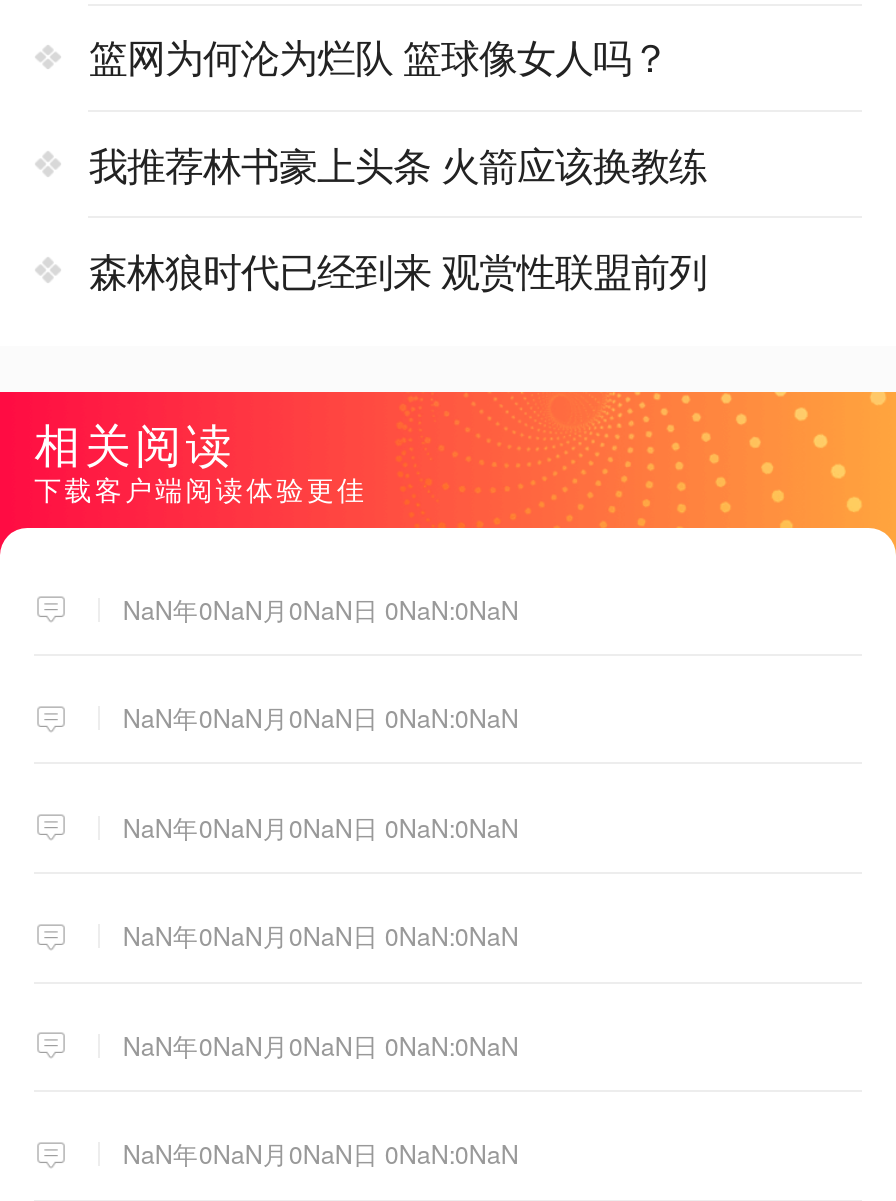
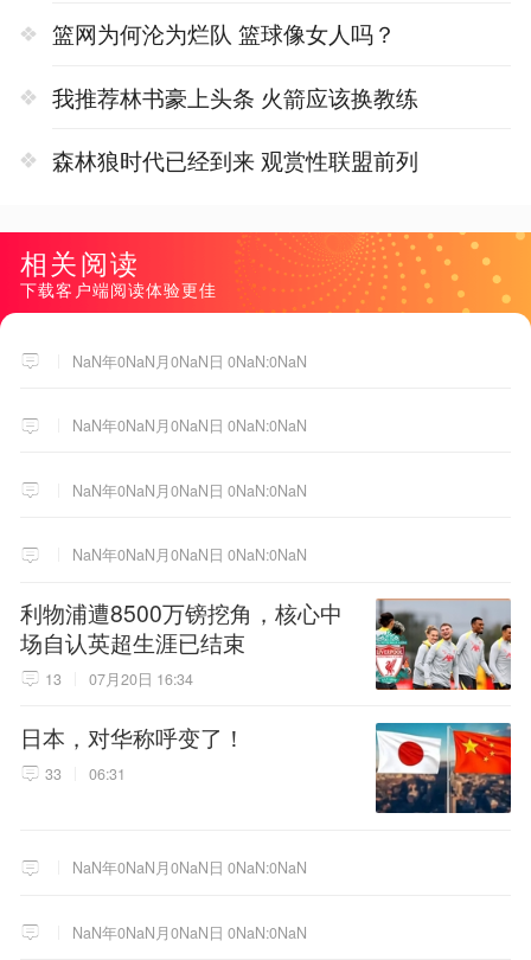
+ [image]
+ 利物浦遭8500万镑挖角，核心中
+ 场自认英超生涯已结束
+ 13
+ 07月20日 16:34
+ 日本，对华称呼变了！
+ 33
+ 06:31

+ [image]
